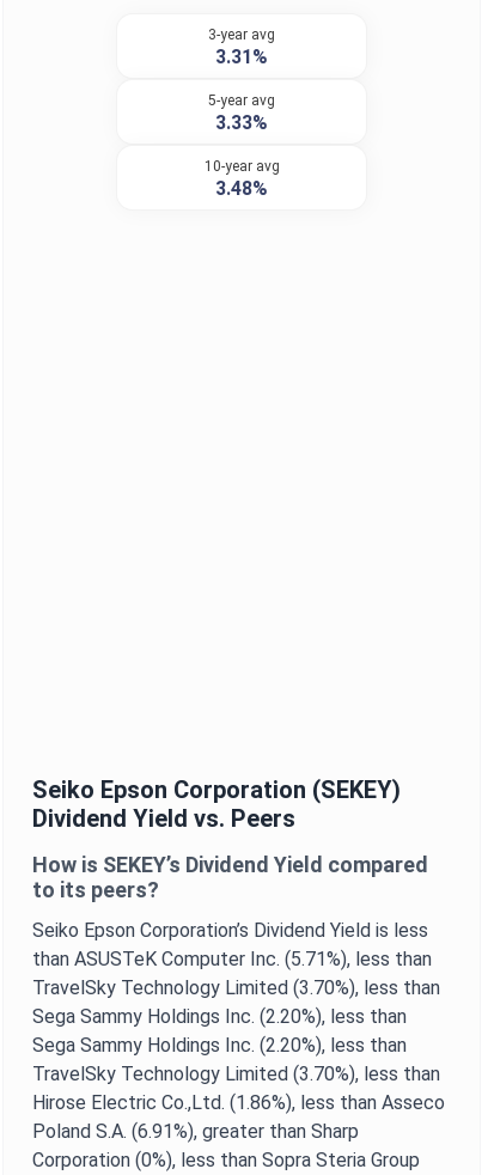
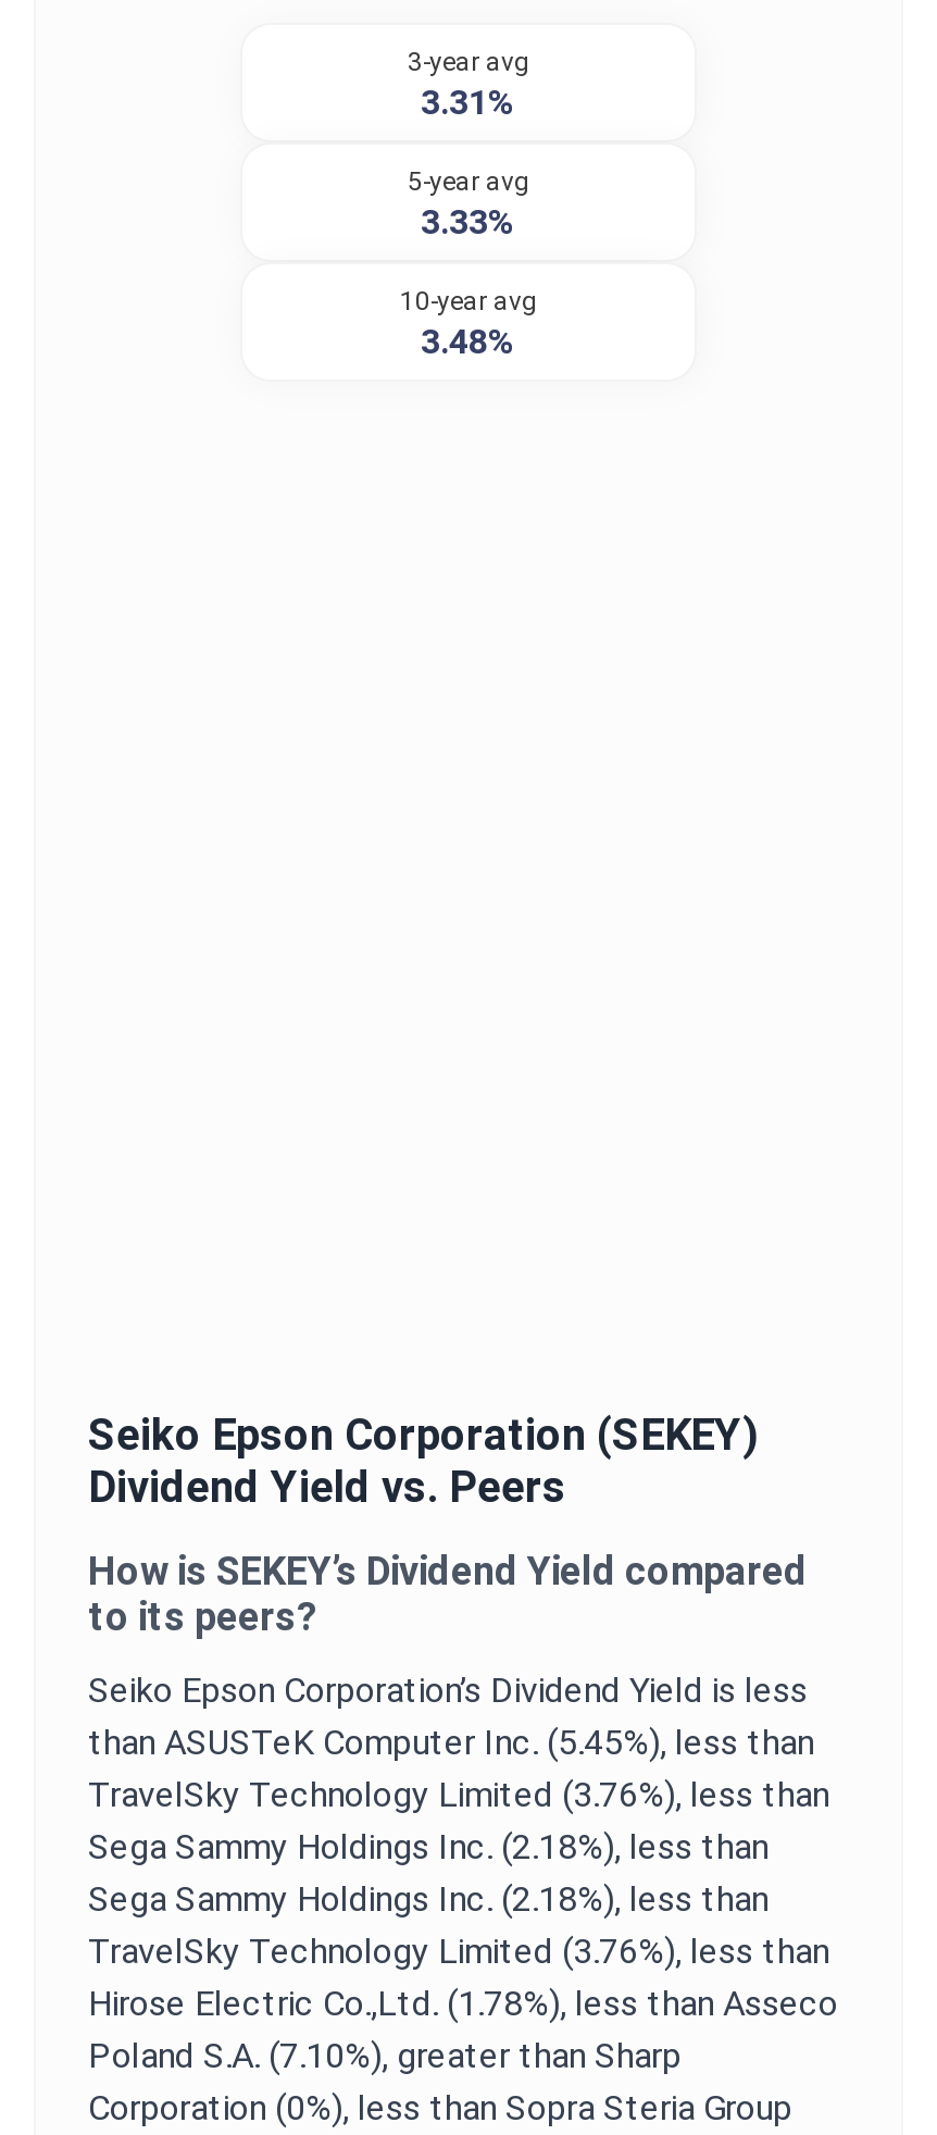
- than ASUSTeK Computer Inc. (5.71%), less than
+ than ASUSTeK Computer Inc. (5.45%), less than

- TravelSky Technology Limited (3.70%), less than
+ TravelSky Technology Limited (3.76%), less than

- Sega Sammy Holdings Inc. (2.20%), less than
+ Sega Sammy Holdings Inc. (2.18%), less than

- Sega Sammy Holdings Inc. (2.20%), less than
+ Sega Sammy Holdings Inc. (2.18%), less than

- TravelSky Technology Limited (3.70%), less than
+ TravelSky Technology Limited (3.76%), less than

- Hirose Electric Co.,Ltd. (1.86%), less than Asseco
+ Hirose Electric Co.,Ltd. (1.78%), less than Asseco

- Poland S.A. (6.91%), greater than Sharp
+ Poland S.A. (7.10%), greater than Sharp
